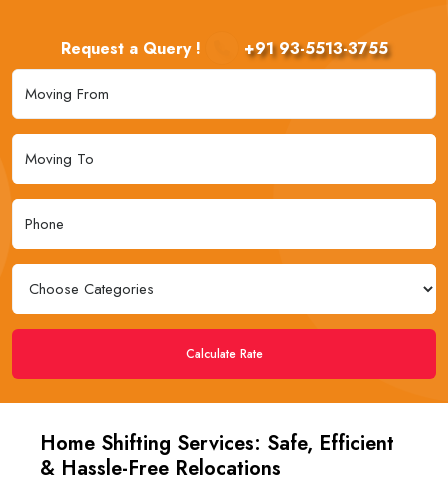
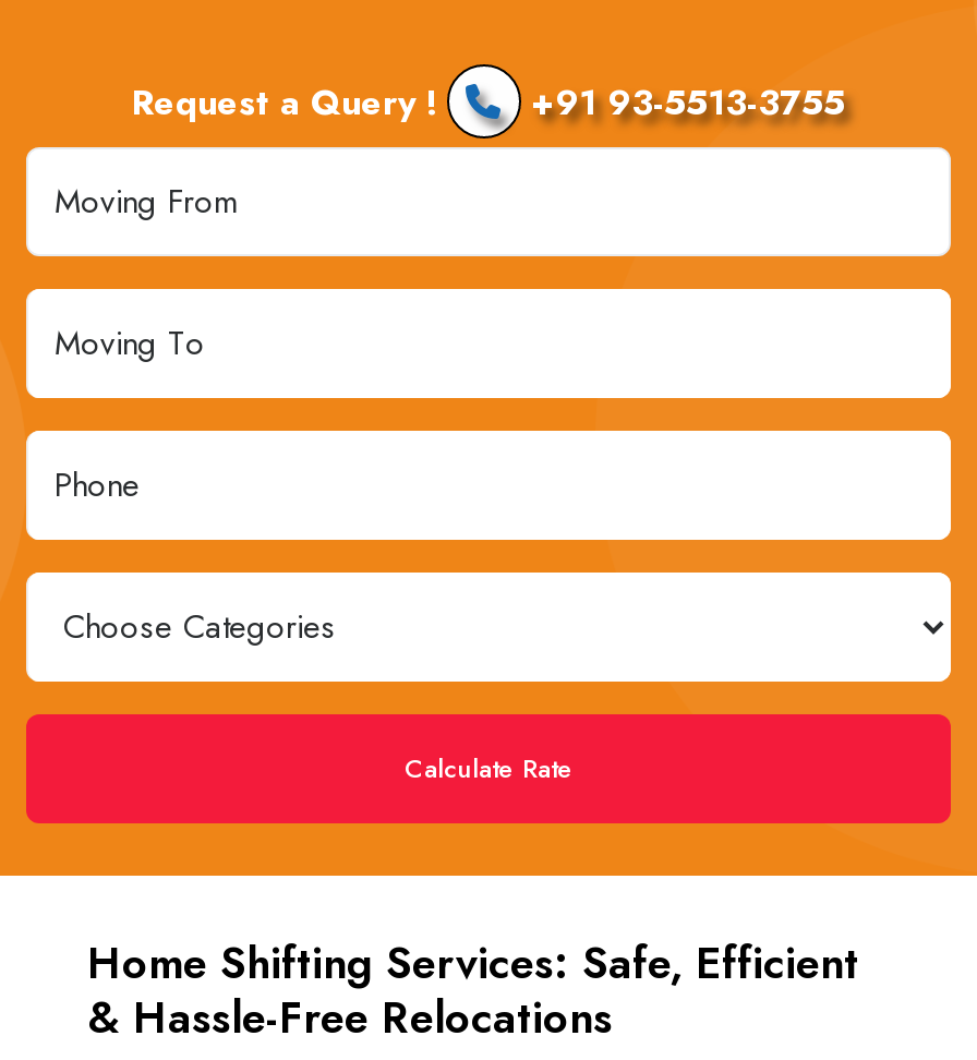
+ [image]
